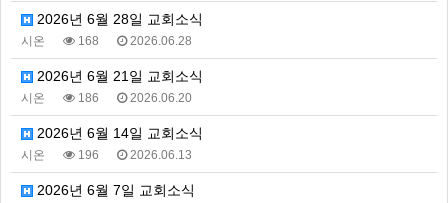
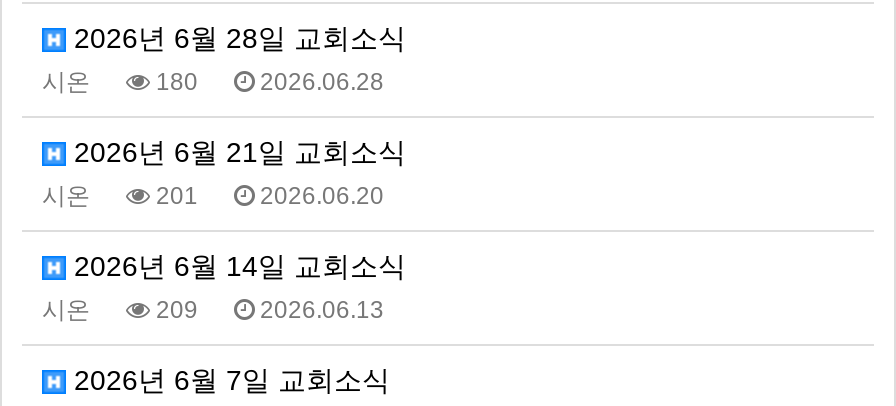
- 168 2026.06.28
+ 180 2026.06.28

- 186 2026.06.20
+ 201 2026.06.20

- 196 2026.06.13
+ 209 2026.06.13
